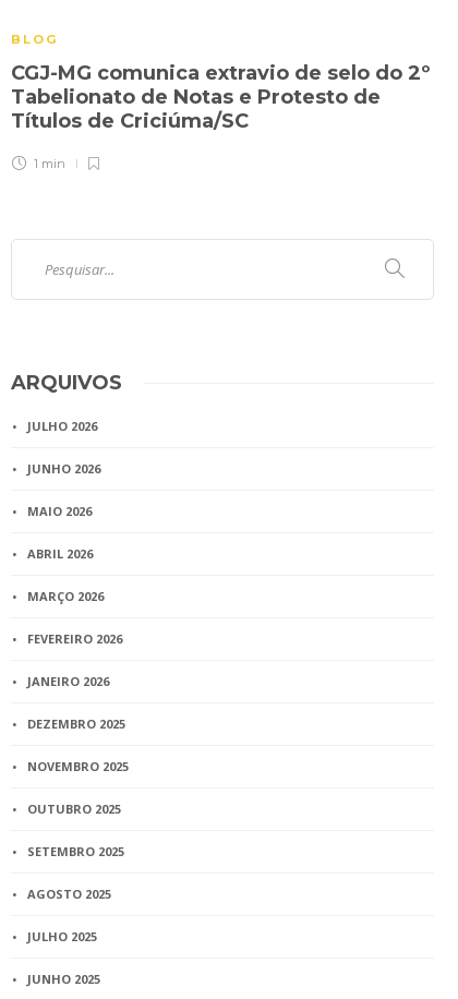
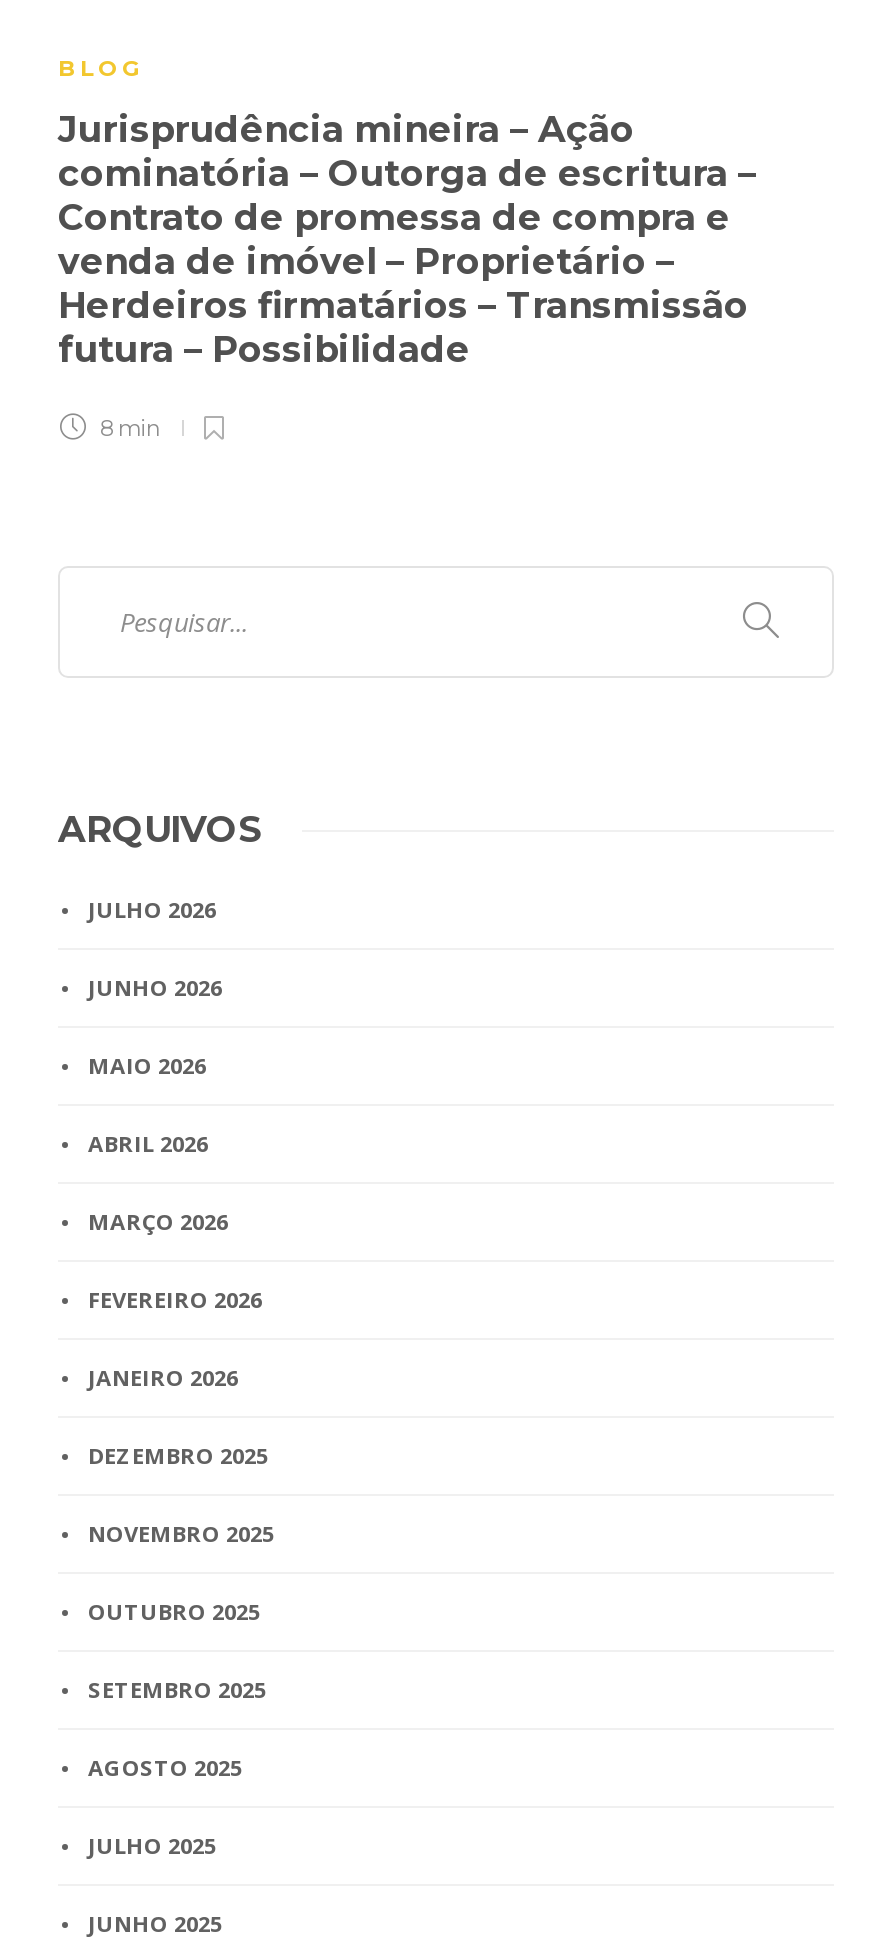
- CGJ-MG comunica extravio de selo do 2º
- Tabelionato de Notas e Protesto de
- Títulos de Criciúma/SC
+ Jurisprudência mineira – Ação
+ cominatória – Outorga de escritura –
+ Contrato de promessa de compra e
+ venda de imóvel – Proprietário –
+ Herdeiros firmatários – Transmissão
+ futura – Possibilidade

- 1 min
+ 8 min
